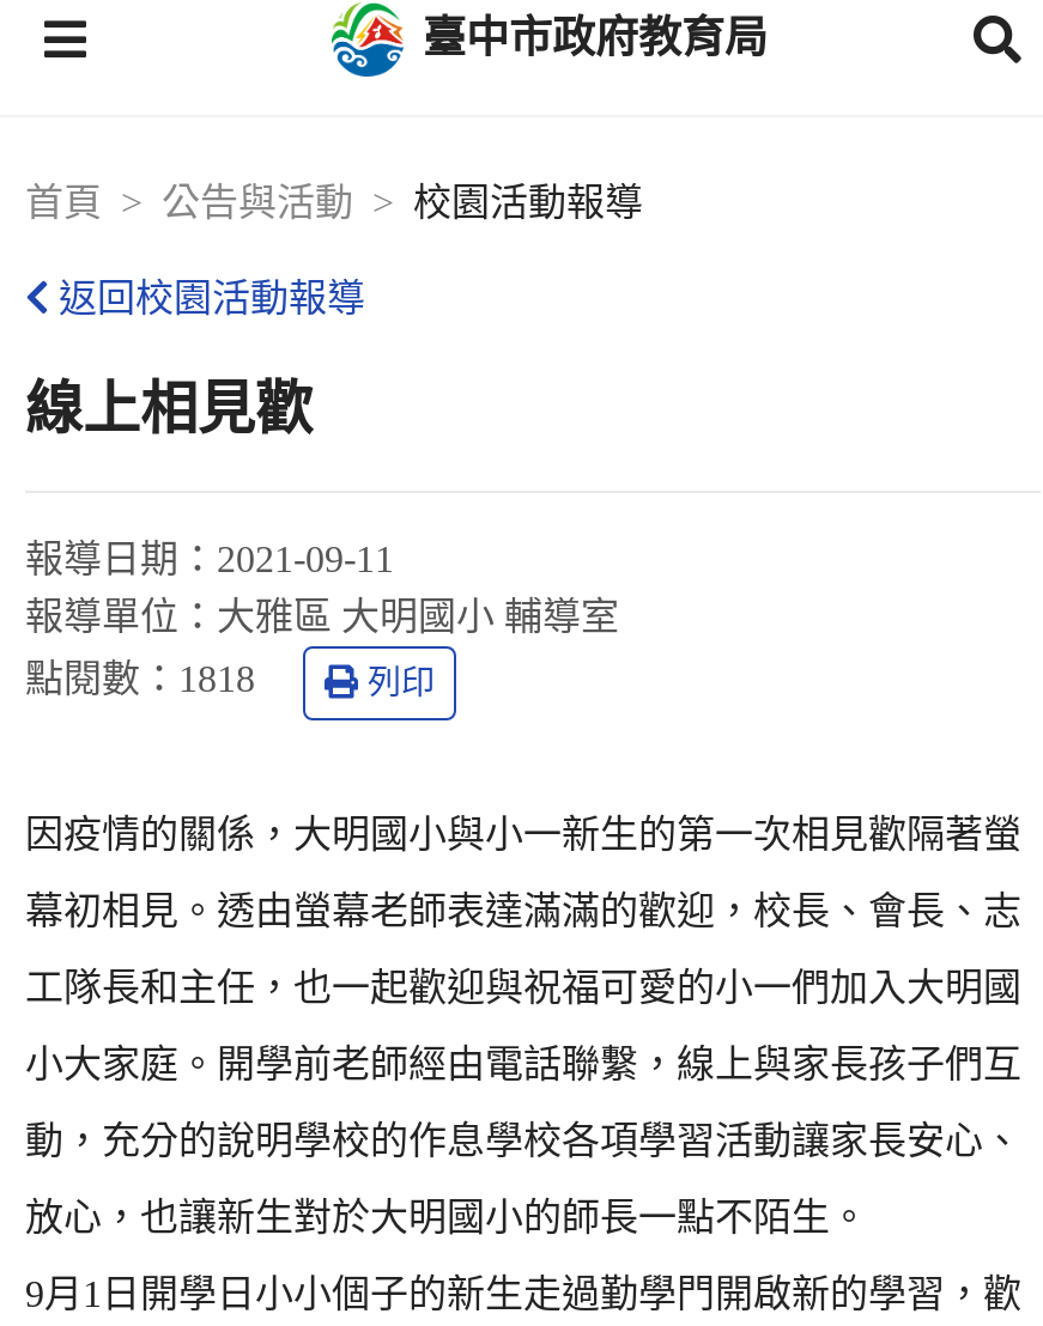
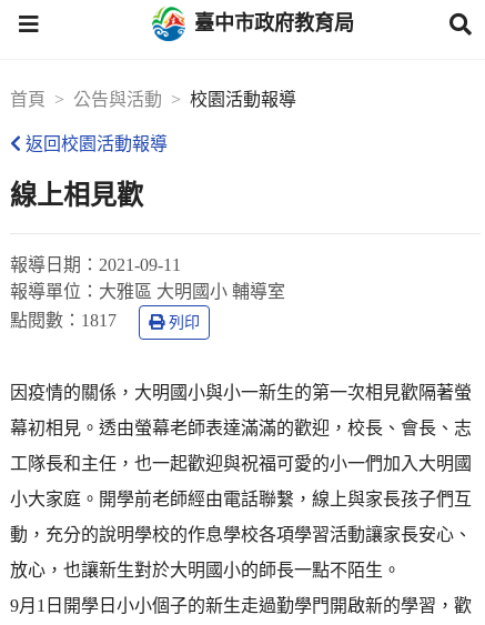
- 點閱數：1818
+ 點閱數：1817
